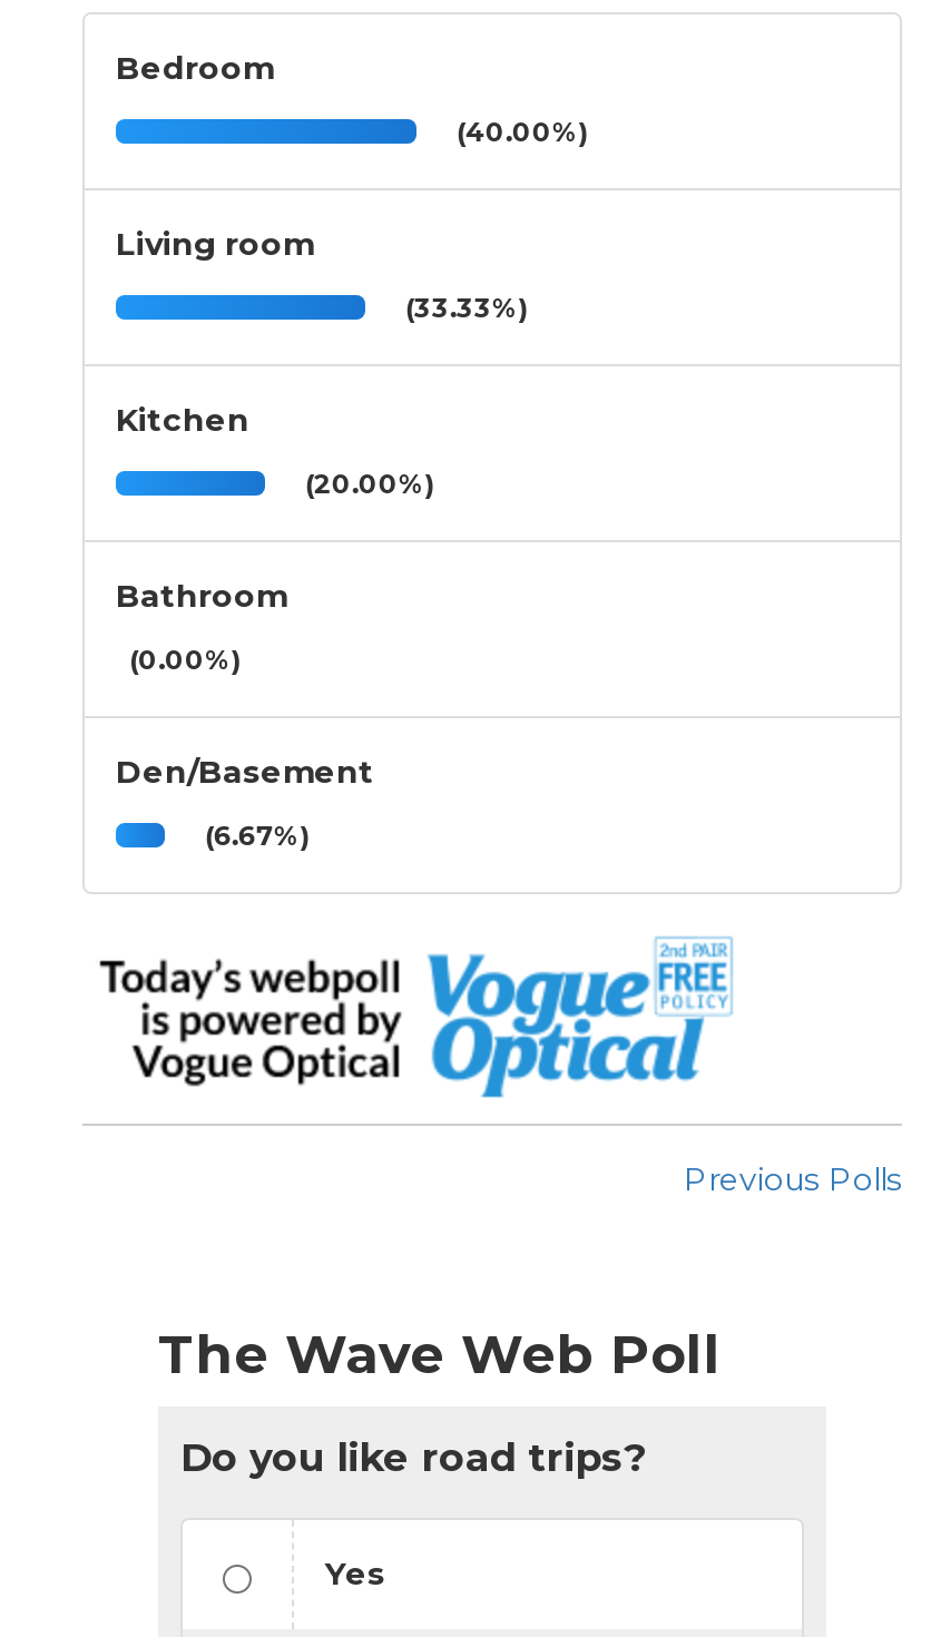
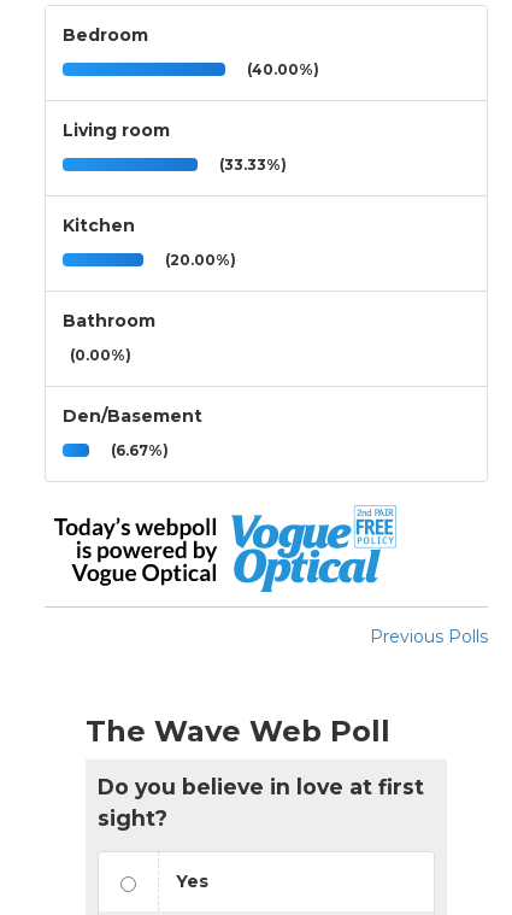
- Do you like road trips?
+ Do you believe in love at first
+ sight?
